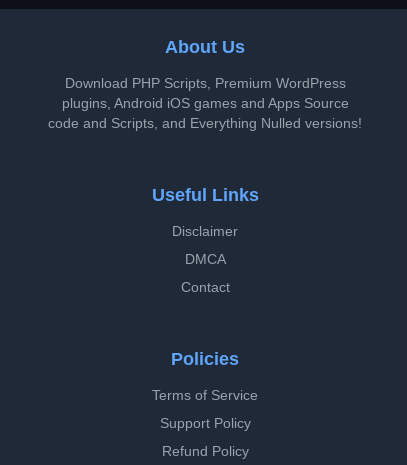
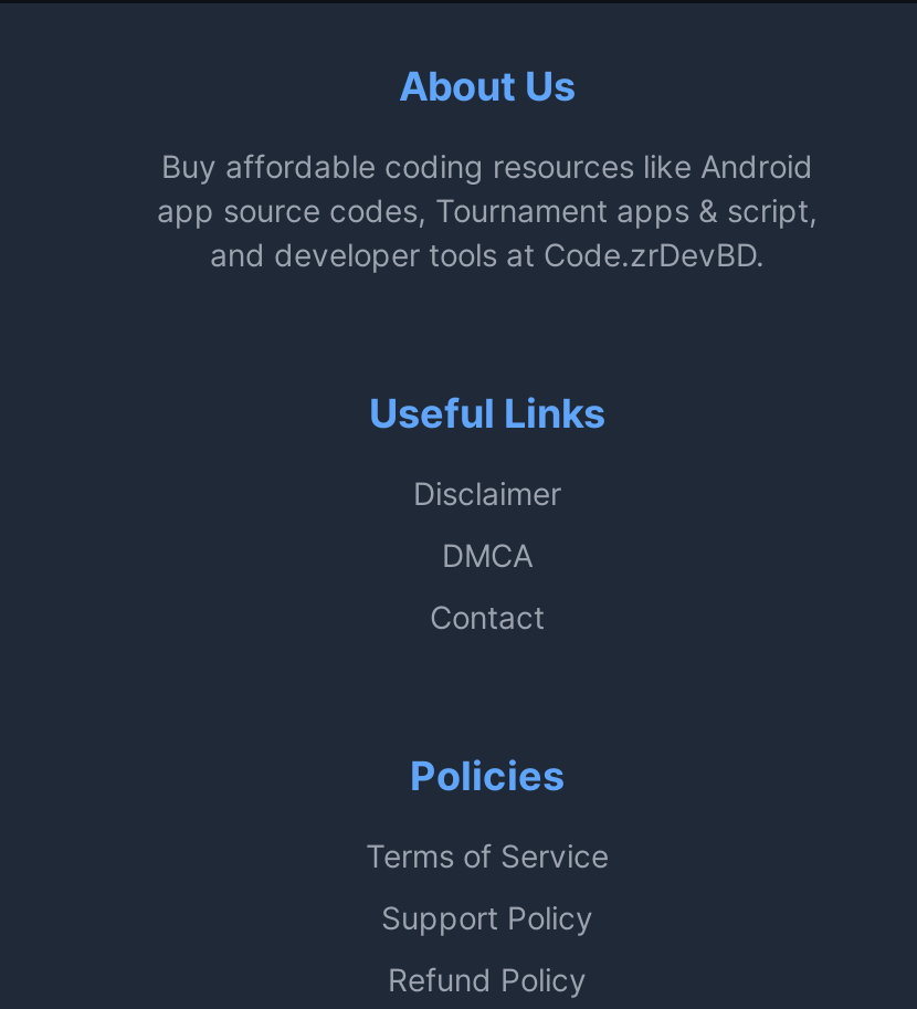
- Download PHP Scripts, Premium WordPress
- plugins, Android iOS games and Apps Source
- code and Scripts, and Everything Nulled versions!
+ Buy affordable coding resources like Android
+ app source codes, Tournament apps & script,
+ and developer tools at Code.zrDevBD.
